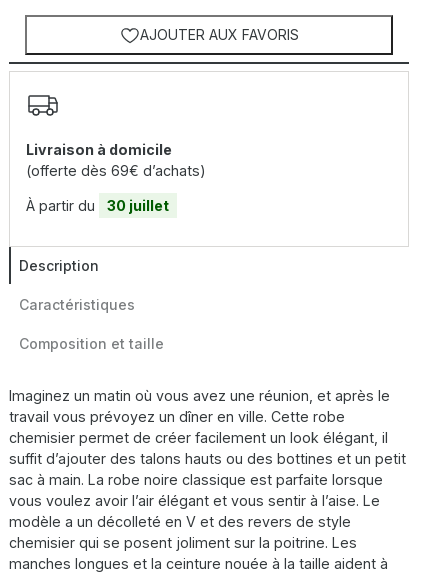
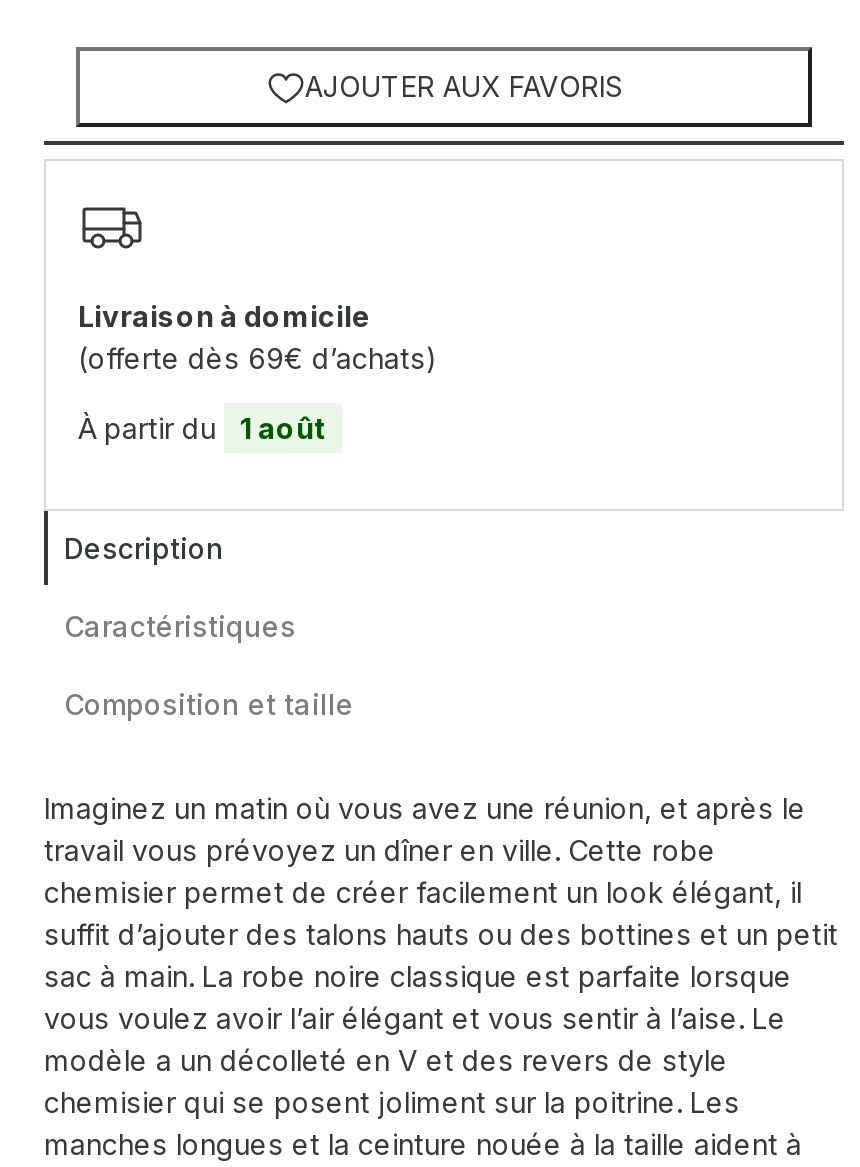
- À partir du 30 juillet
+ À partir du 1 août
